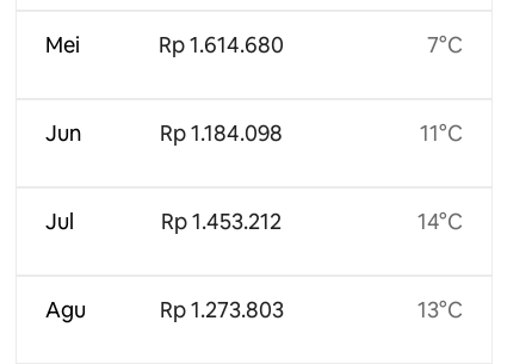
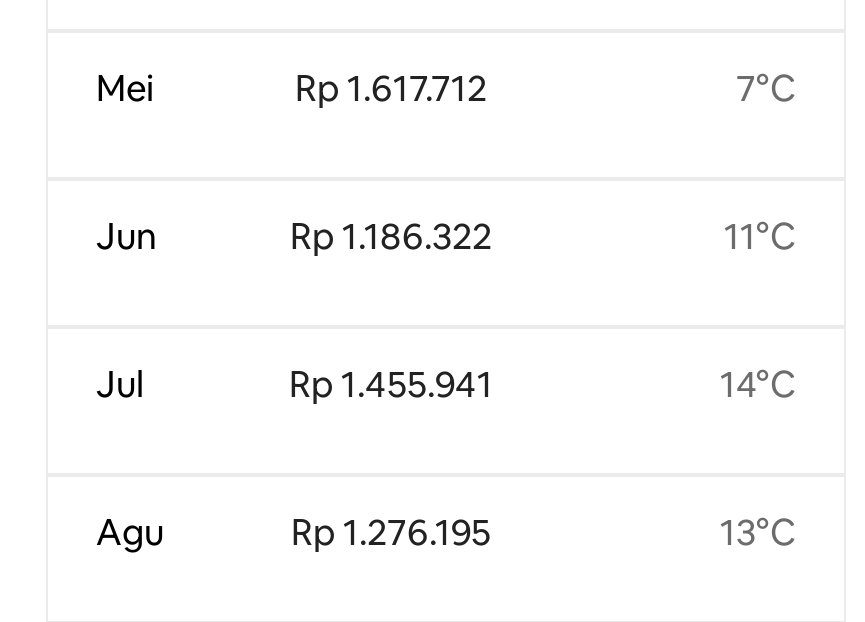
- Rp 1.614.680
+ Rp 1.617.712

- Rp 1.184.098
+ Rp 1.186.322

- Rp 1.453.212
+ Rp 1.455.941

- Rp 1.273.803
+ Rp 1.276.195
